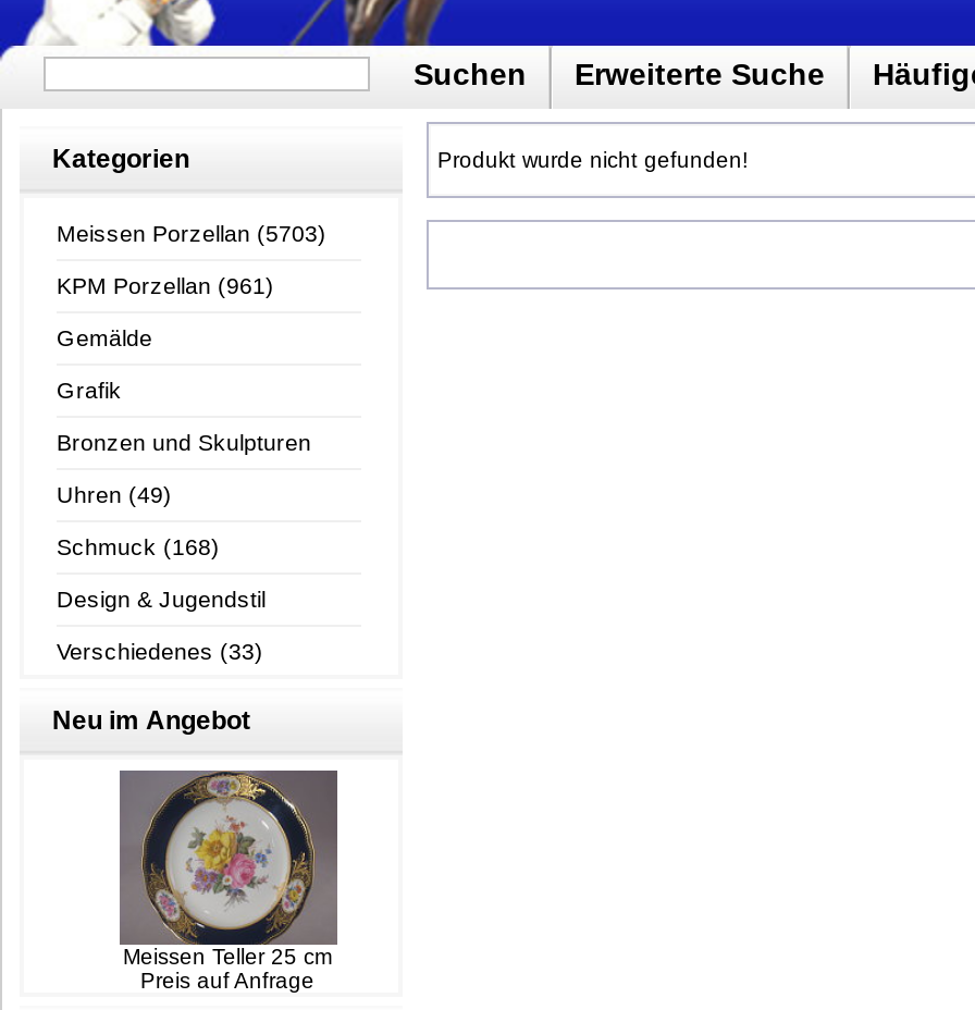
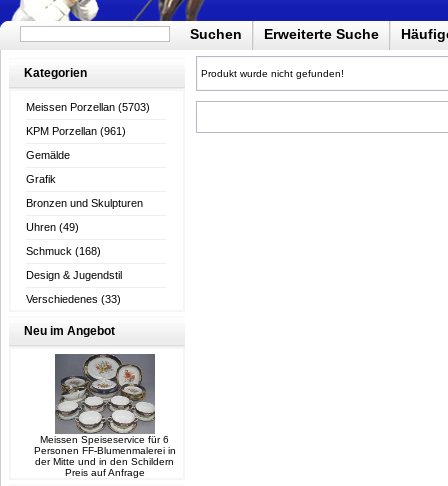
- [image]
- Meissen Teller 25 cm
+ [image]
+ Meissen Speiseservice für 6
+ Personen FF-Blumenmalerei in
+ der Mitte und in den Schildern
